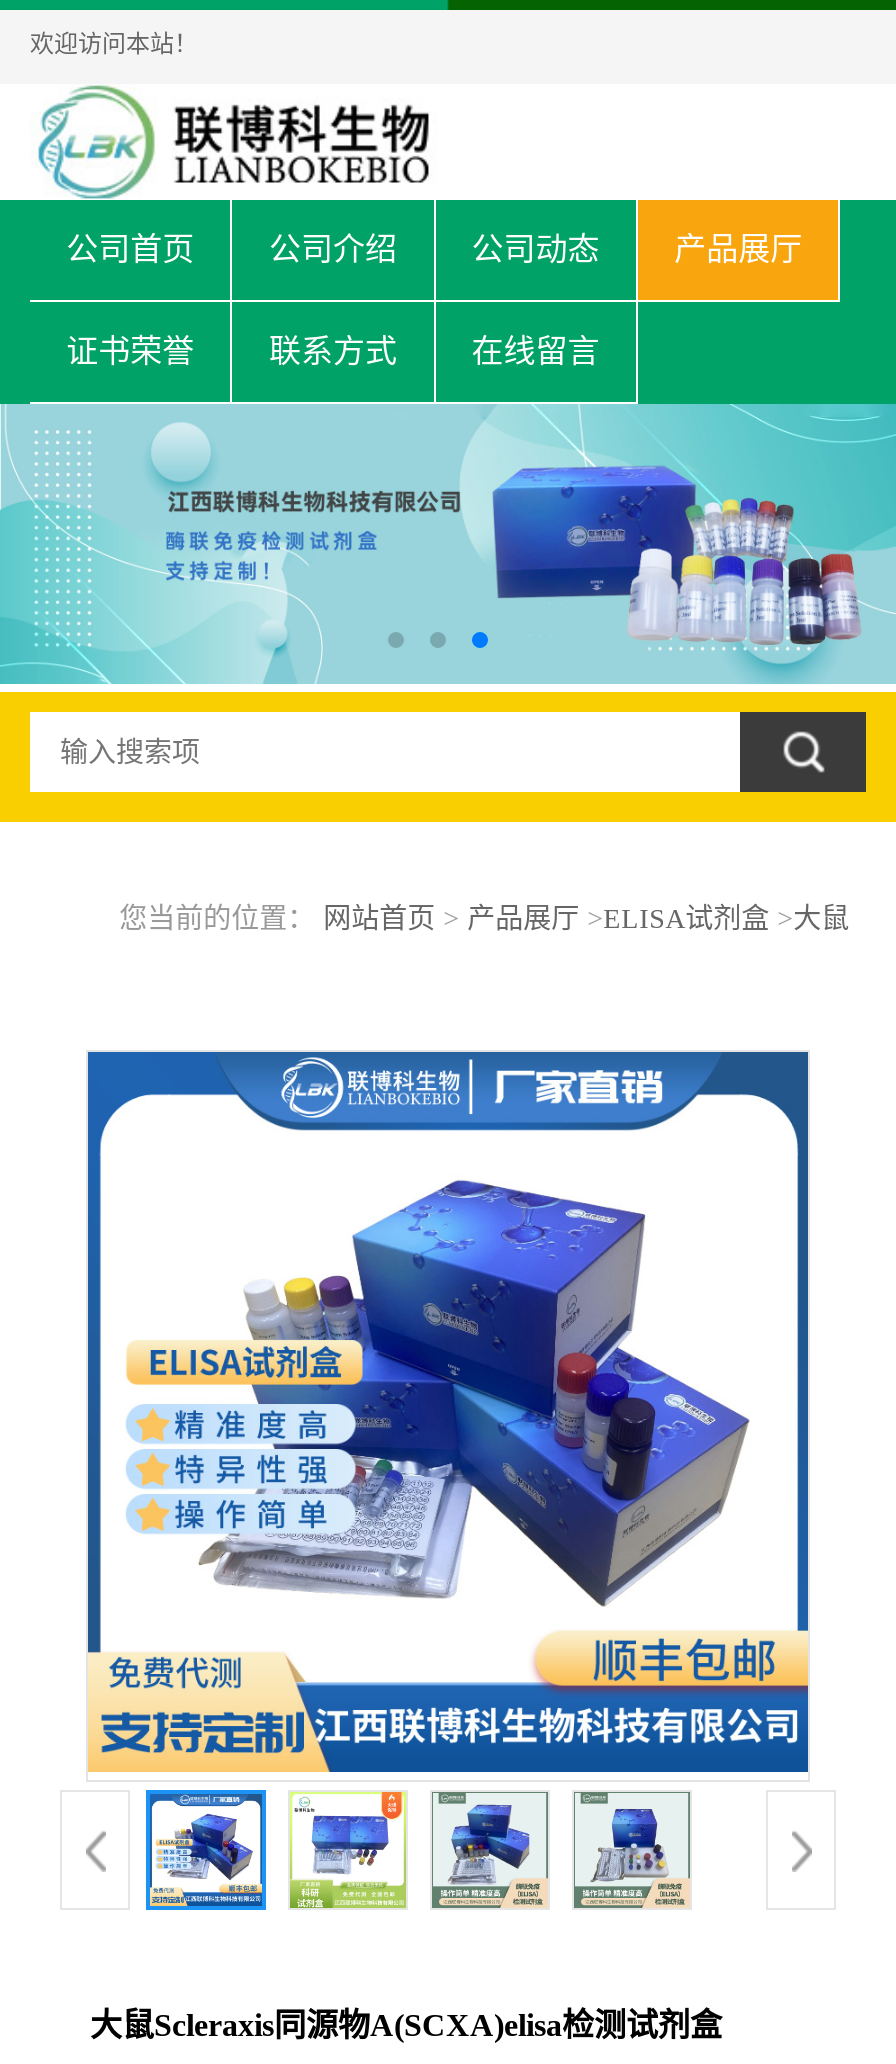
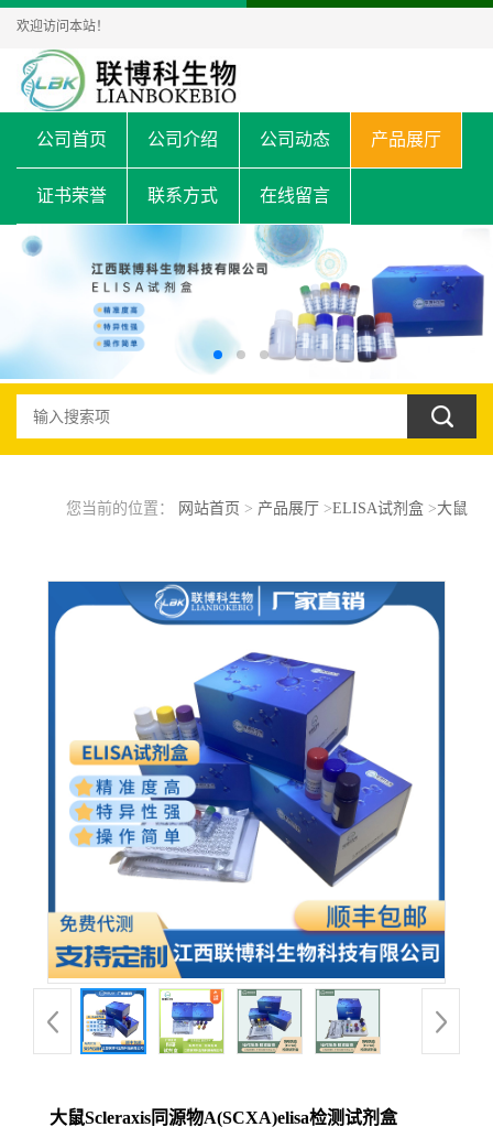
- [image]
+ [image]
